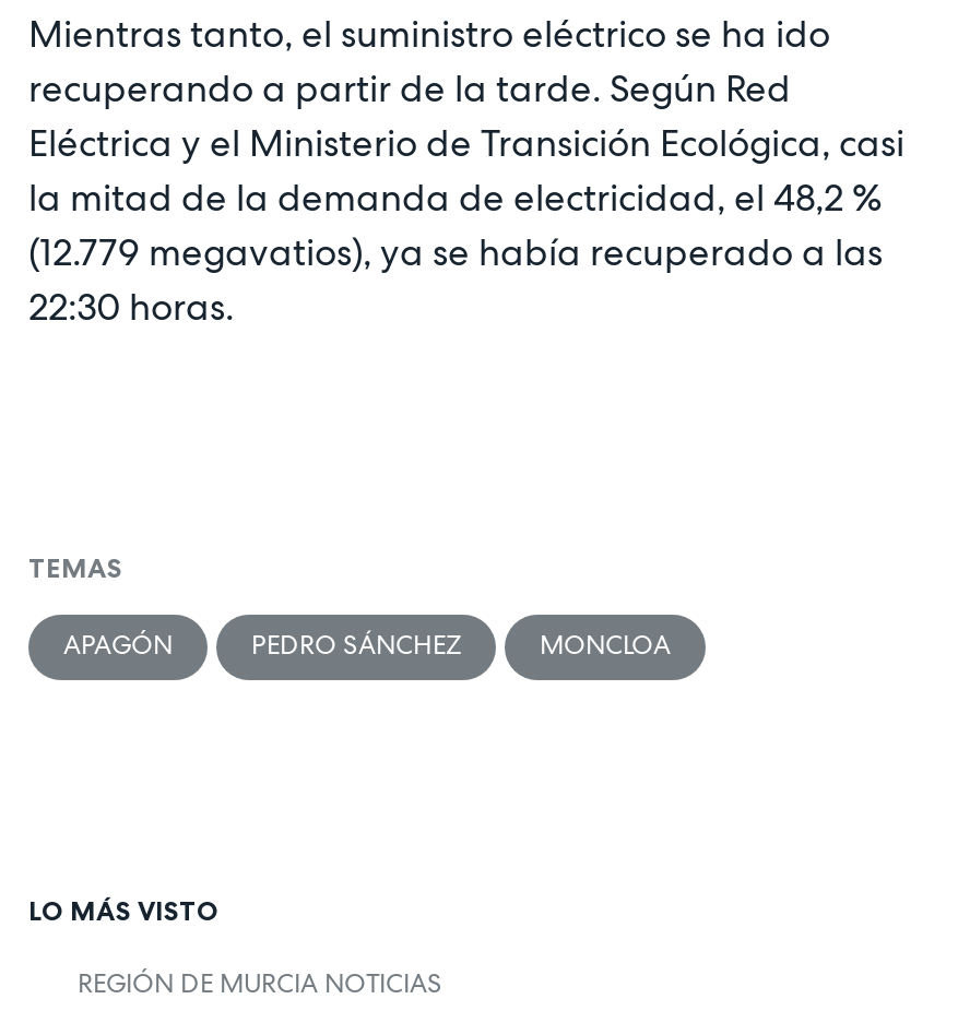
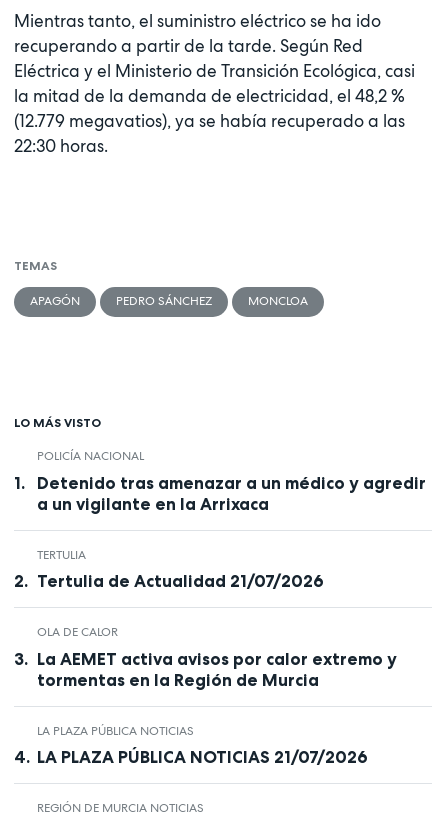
+ POLICÍA NACIONAL
+ Detenido tras amenazar a un médico y agredir
+ a un vigilante en la Arrixaca
+ TERTULIA
+ Tertulia de Actualidad 21/07/2026
+ OLA DE CALOR
+ La AEMET activa avisos por calor extremo y
+ tormentas en la Región de Murcia
+ LA PLAZA PÚBLICA NOTICIAS
+ LA PLAZA PÚBLICA NOTICIAS 21/07/2026
